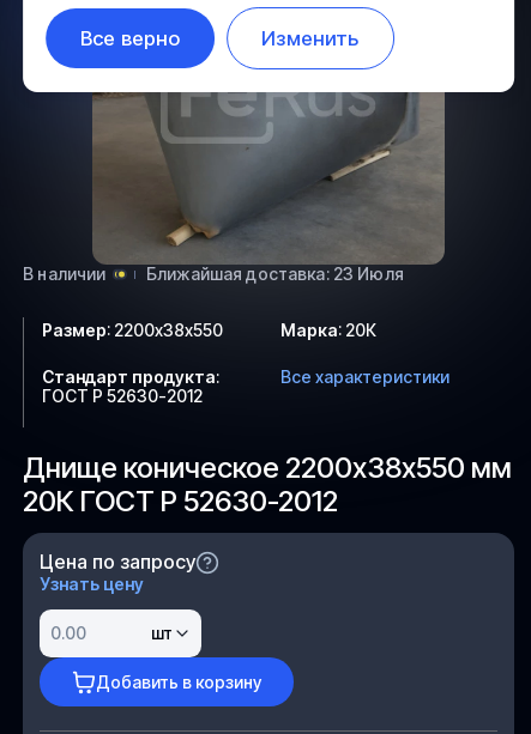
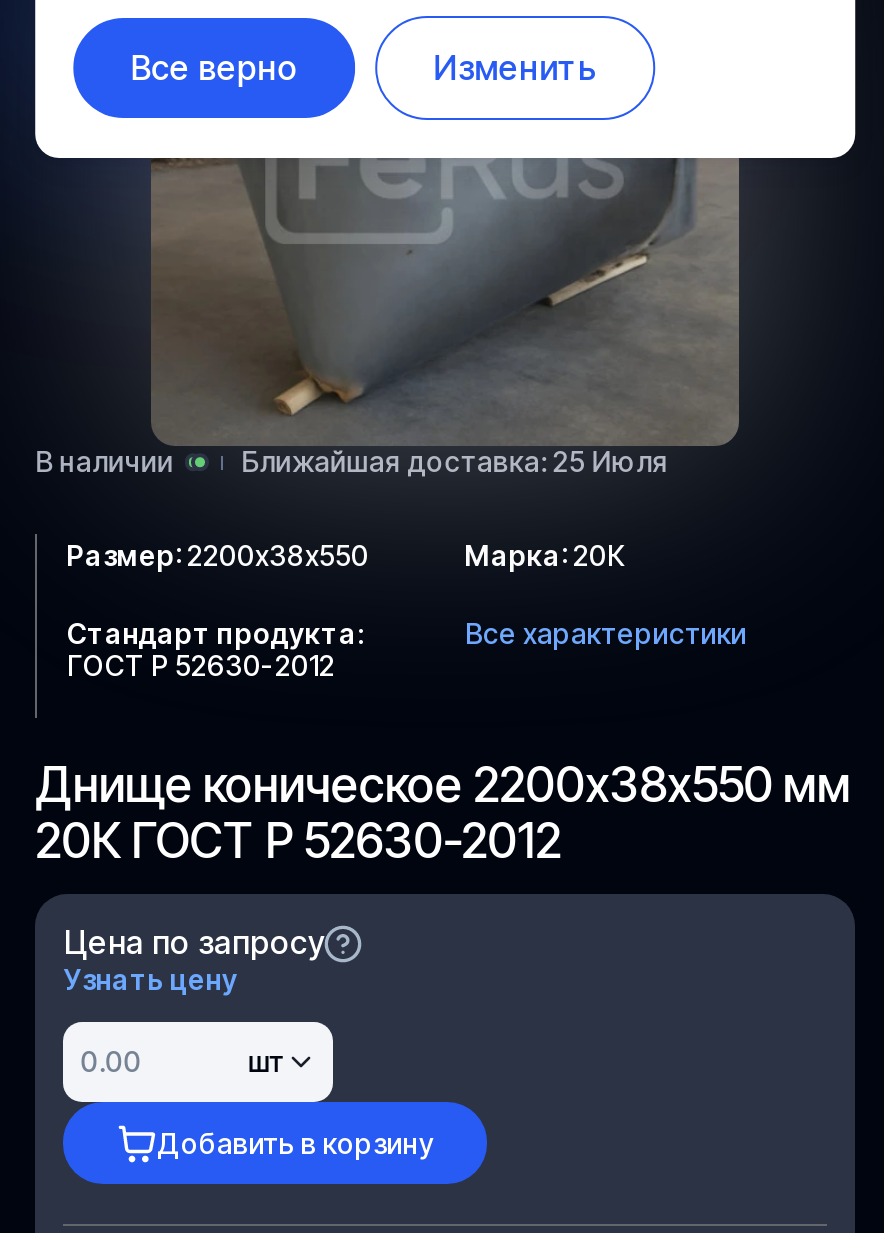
- Ближайшая доставка: 23 Июля
+ Ближайшая доставка: 25 Июля
